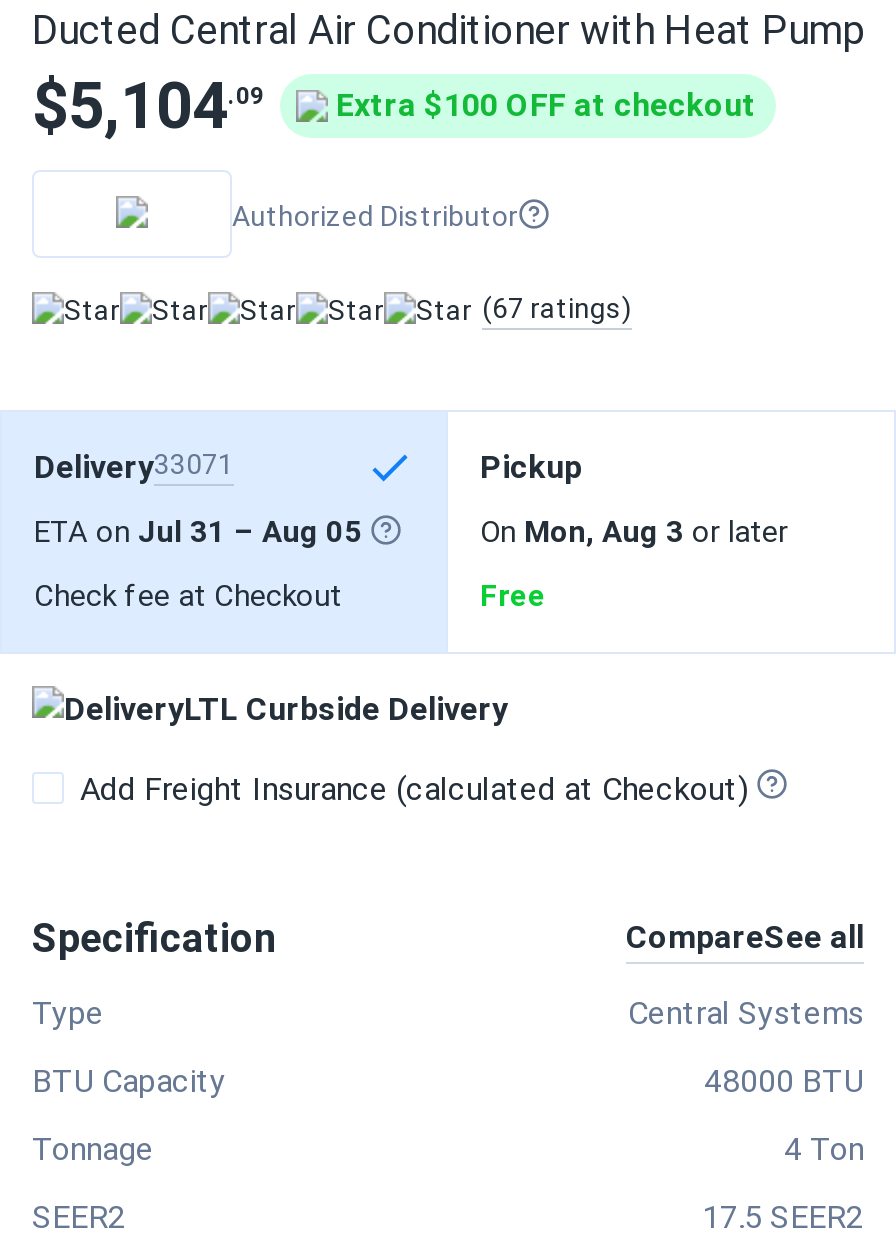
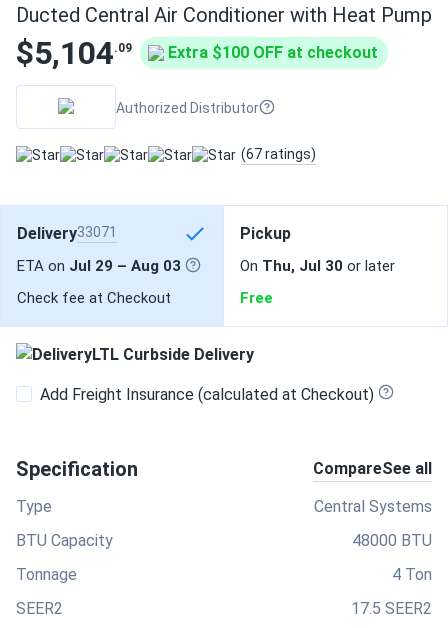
- ETA on Jul 31 – Aug 05
+ ETA on Jul 29 – Aug 03

- On Mon, Aug 3 or later
+ On Thu, Jul 30 or later
